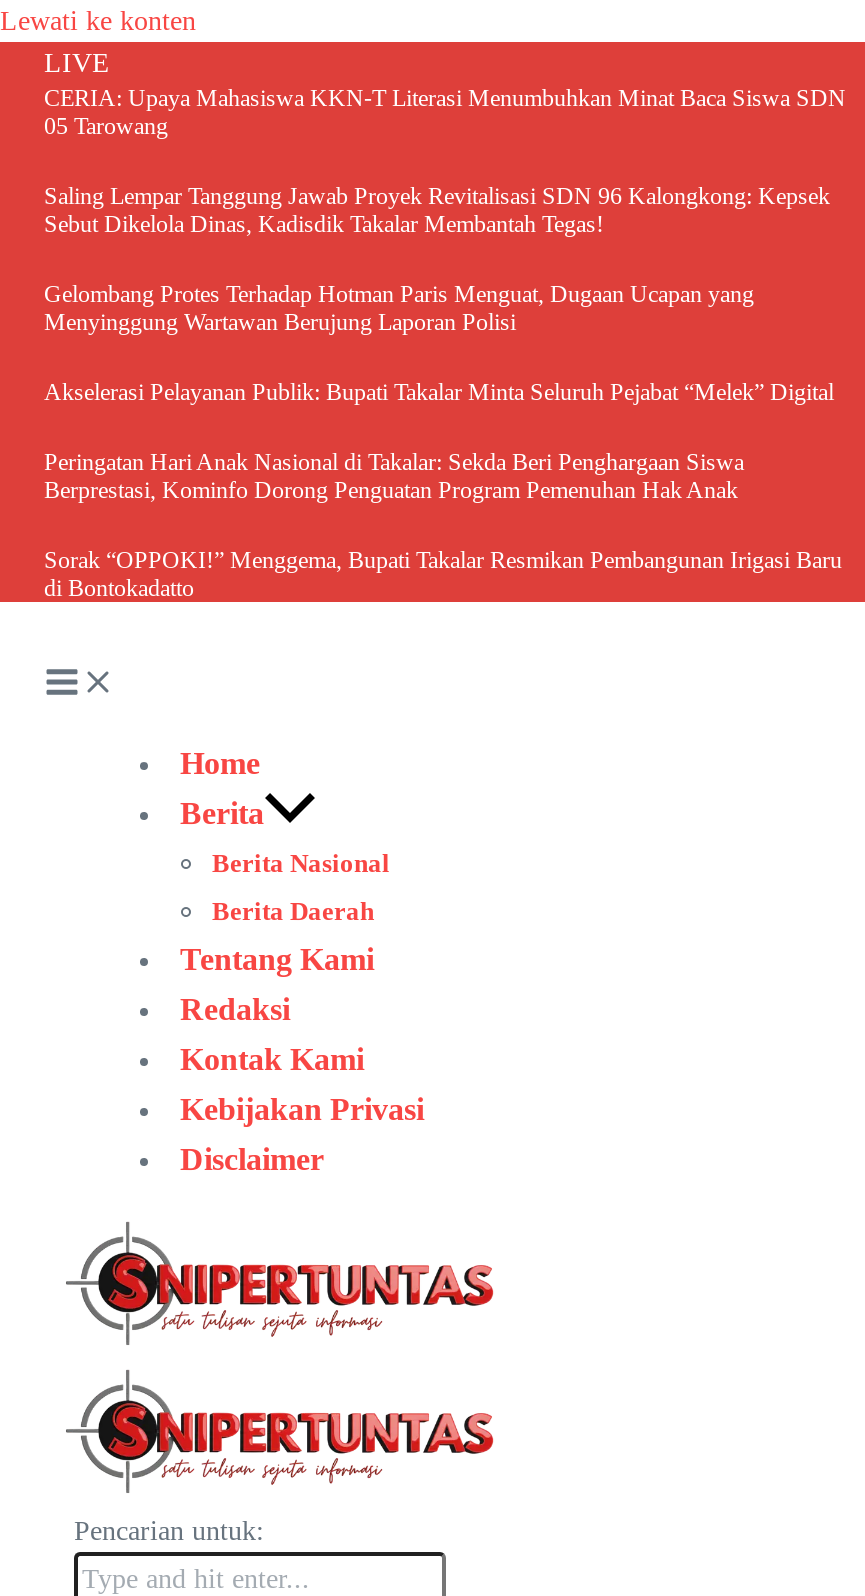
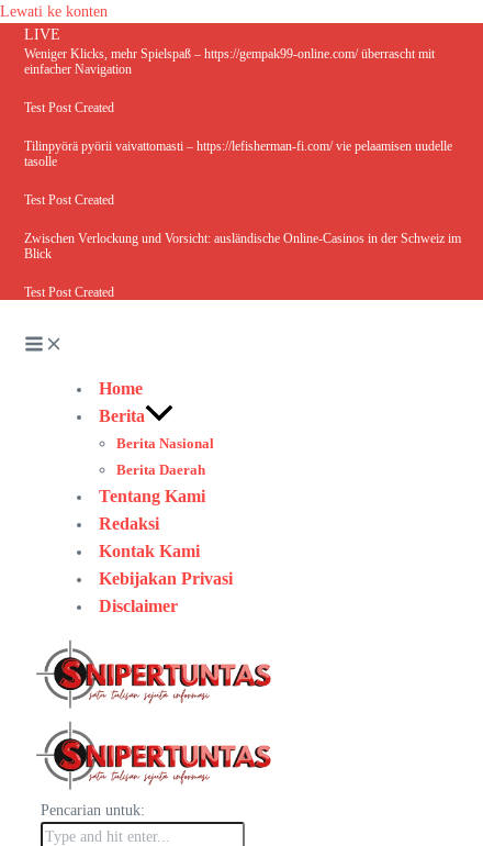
- CERIA: Upaya Mahasiswa KKN-T Literasi Menumbuhkan Minat Baca Siswa SDN
- 05 Tarowang
+ Weniger Klicks, mehr Spielspaß – https://gempak99-online.com/ überrascht mit
+ einfacher Navigation

- Saling Lempar Tanggung Jawab Proyek Revitalisasi SDN 96 Kalongkong: Kepsek
- Sebut Dikelola Dinas, Kadisdik Takalar Membantah Tegas!
+ Test Post Created

- Gelombang Protes Terhadap Hotman Paris Menguat, Dugaan Ucapan yang
- Menyinggung Wartawan Berujung Laporan Polisi
+ Tilinpyörä pyörii vaivattomasti – https://lefisherman-fi.com/ vie pelaamisen uudelle
+ tasolle

- Akselerasi Pelayanan Publik: Bupati Takalar Minta Seluruh Pejabat “Melek” Digital
+ Test Post Created

- Peringatan Hari Anak Nasional di Takalar: Sekda Beri Penghargaan Siswa
- Berprestasi, Kominfo Dorong Penguatan Program Pemenuhan Hak Anak
+ Zwischen Verlockung und Vorsicht: ausländische Online-Casinos in der Schweiz im
+ Blick

- Sorak “OPPOKI!” Menggema, Bupati Takalar Resmikan Pembangunan Irigasi Baru
- di Bontokadatto
+ Test Post Created
